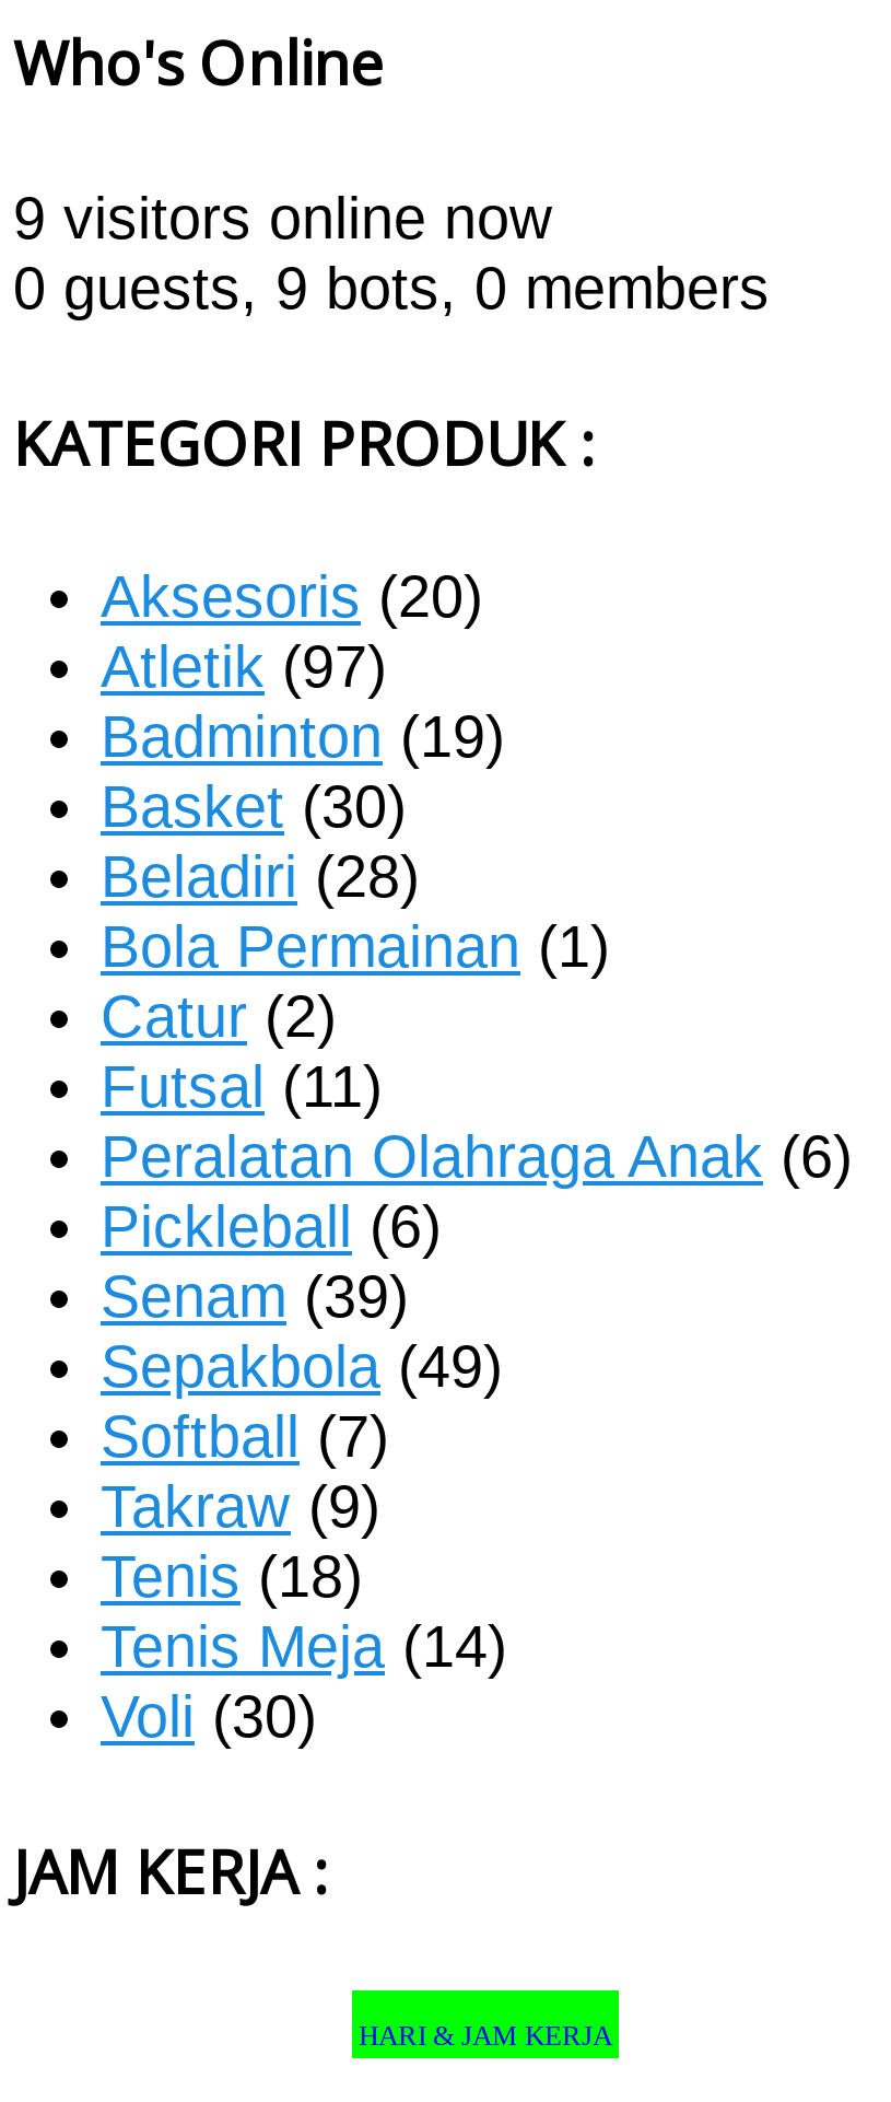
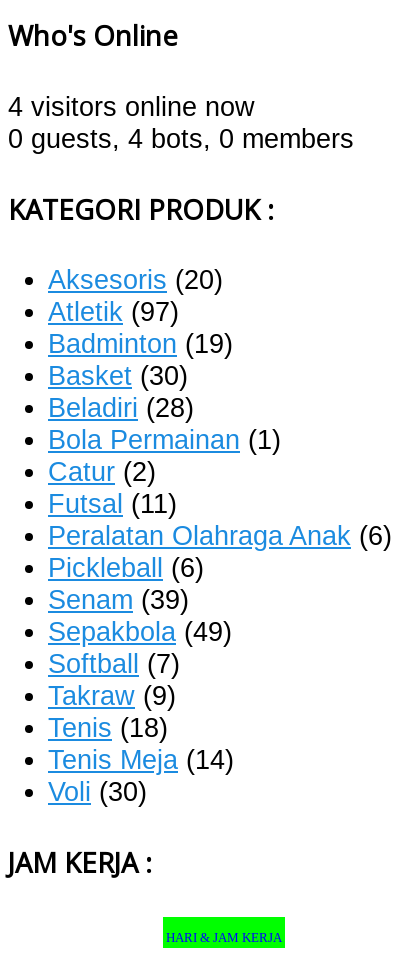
- 9 visitors online now
+ 4 visitors online now

- 0 guests, 9 bots, 0 members
+ 0 guests, 4 bots, 0 members
